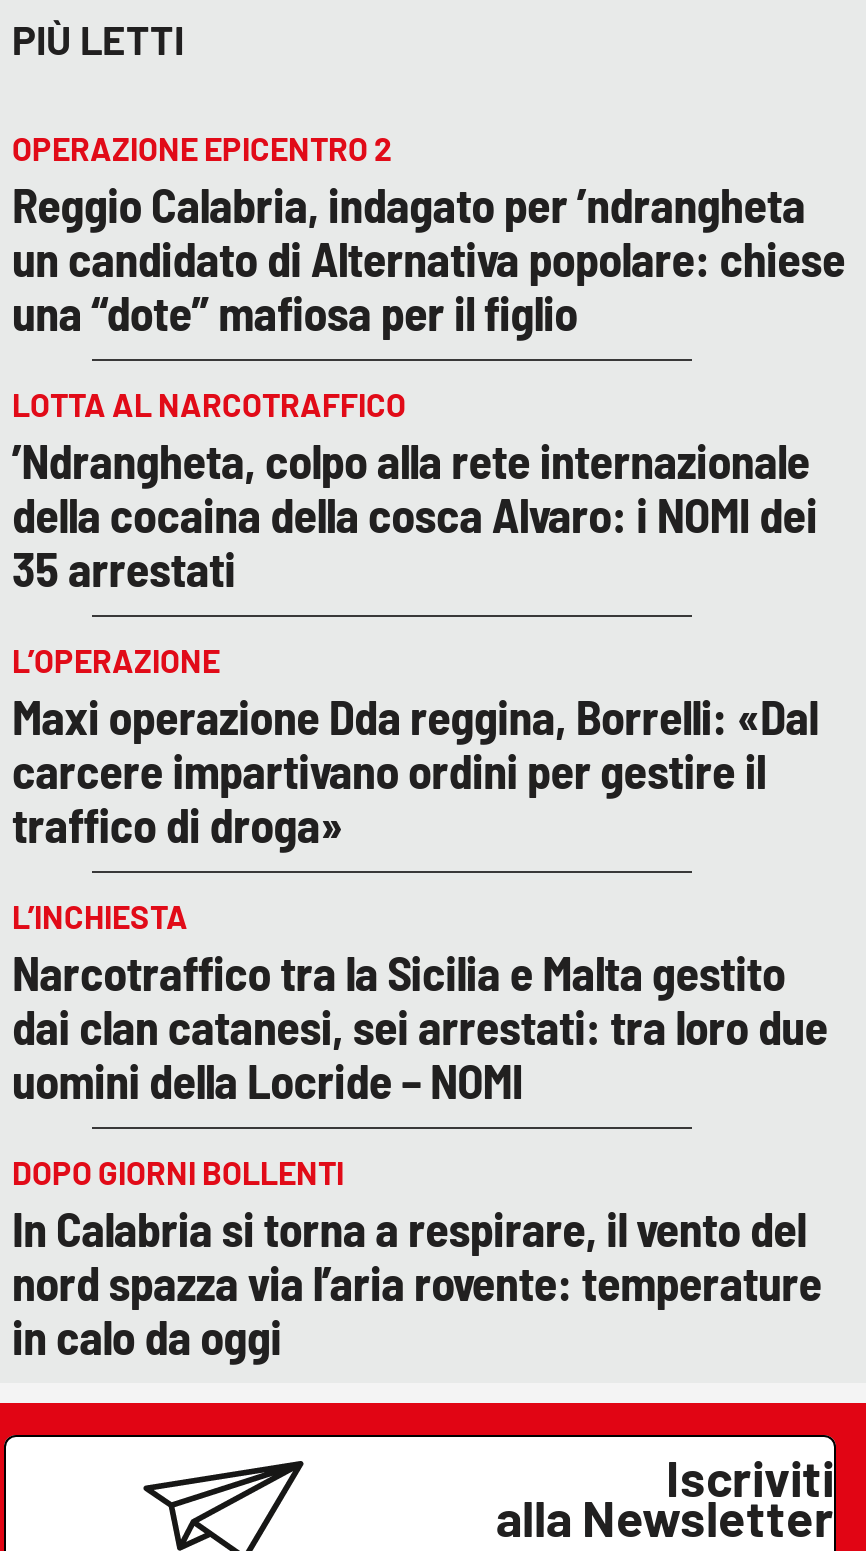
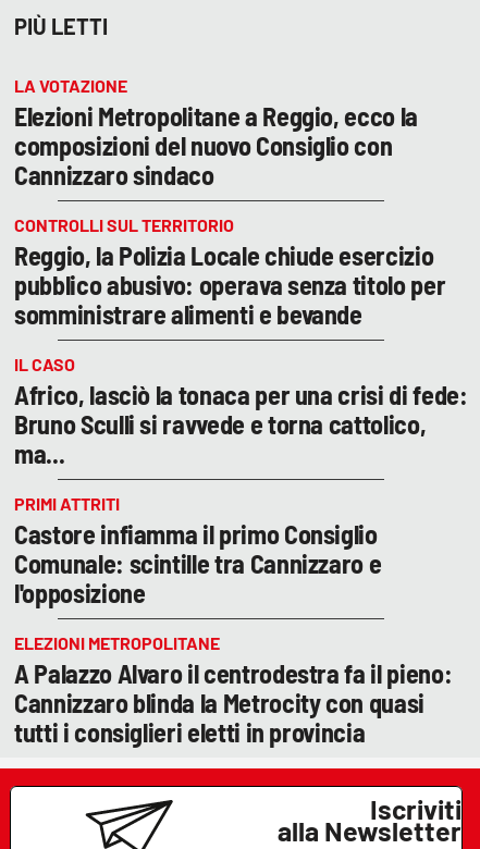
- OPERAZIONE EPICENTRO 2
- Reggio Calabria, indagato per ’ndrangheta
- un candidato di Alternativa popolare: chiese
- una “dote” mafiosa per il figlio
+ LA VOTAZIONE
+ Elezioni Metropolitane a Reggio, ecco la
+ composizioni del nuovo Consiglio con
+ Cannizzaro sindaco

- LOTTA AL NARCOTRAFFICO
- ’Ndrangheta, colpo alla rete internazionale
- della cocaina della cosca Alvaro: i NOMI dei
- 35 arrestati
+ CONTROLLI SUL TERRITORIO
+ Reggio, la Polizia Locale chiude esercizio
+ pubblico abusivo: operava senza titolo per
+ somministrare alimenti e bevande

- L’OPERAZIONE
- Maxi operazione Dda reggina, Borrelli: «Dal
- carcere impartivano ordini per gestire il
- traffico di droga»
+ IL CASO
+ Africo, lasciò la tonaca per una crisi di fede:
+ Bruno Sculli si ravvede e torna cattolico,
+ ma...

- L’INCHIESTA
- Narcotraffico tra la Sicilia e Malta gestito
- dai clan catanesi, sei arrestati: tra loro due
- uomini della Locride – NOMI
+ PRIMI ATTRITI
+ Castore infiamma il primo Consiglio
+ Comunale: scintille tra Cannizzaro e
+ l'opposizione

- DOPO GIORNI BOLLENTI
- In Calabria si torna a respirare, il vento del
- nord spazza via l’aria rovente: temperature
- in calo da oggi
+ ELEZIONI METROPOLITANE
+ A Palazzo Alvaro il centrodestra fa il pieno:
+ Cannizzaro blinda la Metrocity con quasi
+ tutti i consiglieri eletti in provincia
